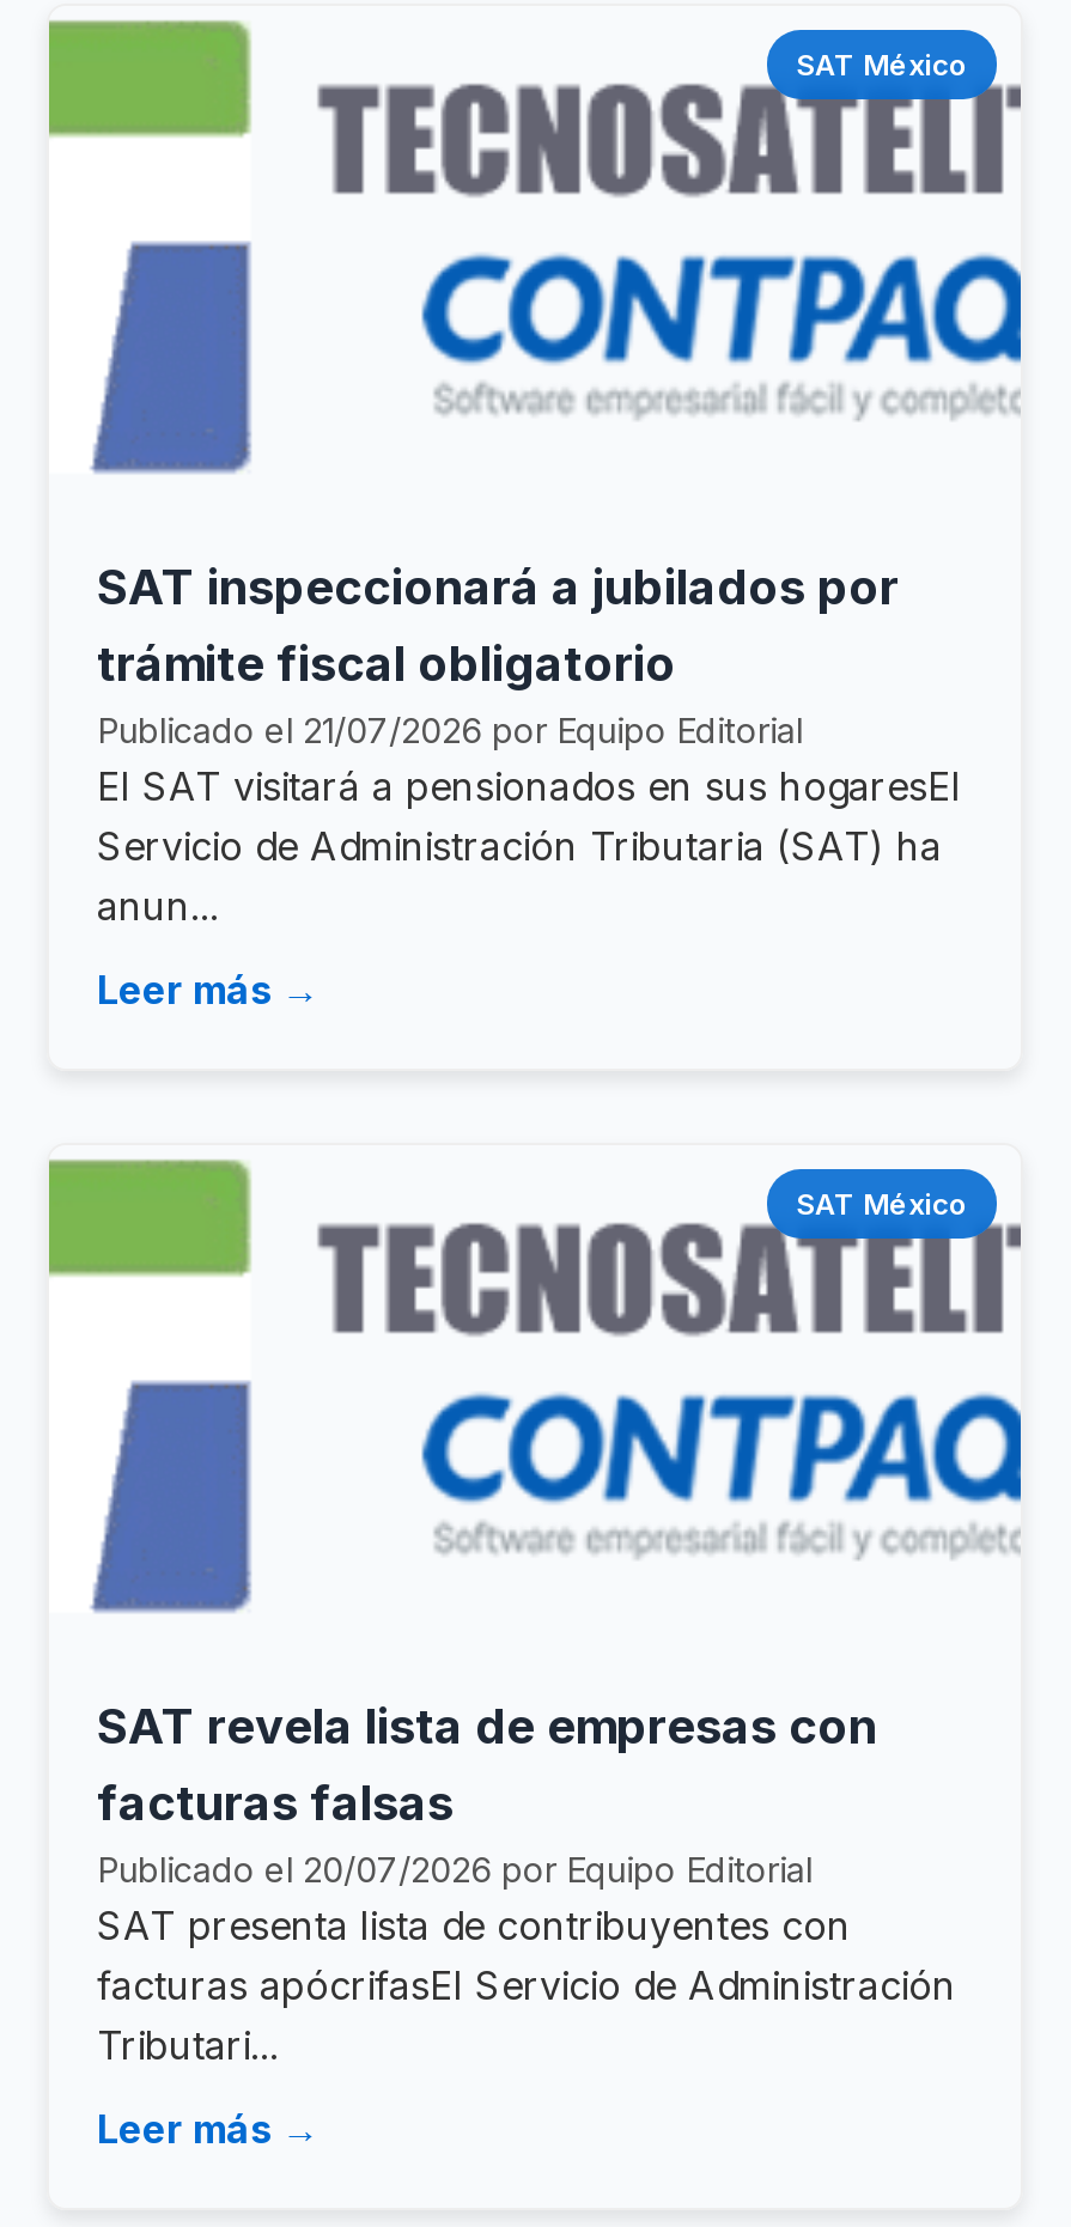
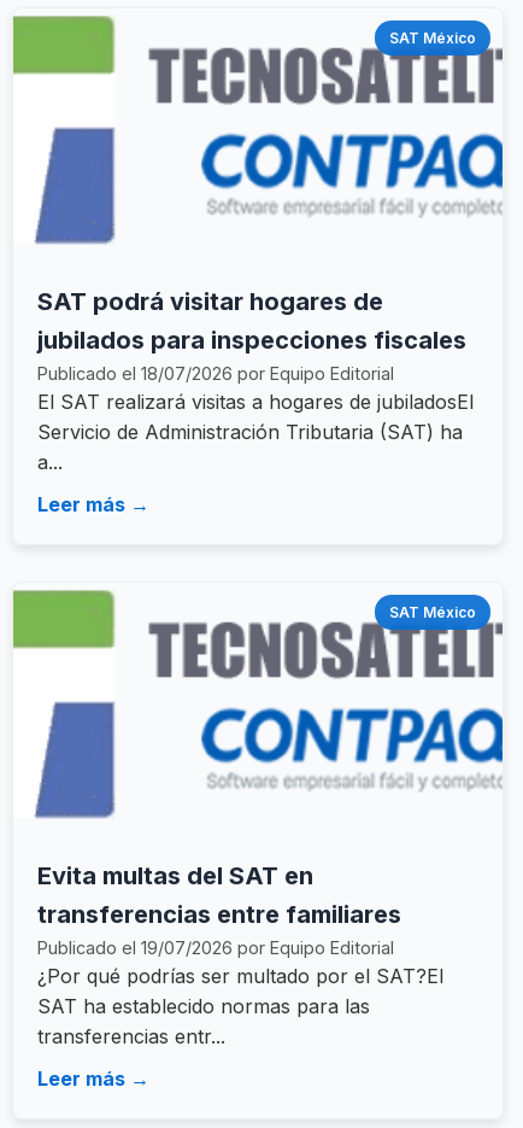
- SAT inspeccionará a jubilados por
- trámite fiscal obligatorio
- Publicado el 21/07/2026 por Equipo Editorial
- El SAT visitará a pensionados en sus hogaresEl
+ SAT podrá visitar hogares de
+ jubilados para inspecciones fiscales
+ Publicado el 18/07/2026 por Equipo Editorial
+ El SAT realizará visitas a hogares de jubiladosEl

- anun...
+ a...

- SAT revela lista de empresas con
- facturas falsas
- Publicado el 20/07/2026 por Equipo Editorial
- SAT presenta lista de contribuyentes con
- facturas apócrifasEl Servicio de Administración
- Tributari...
+ Evita multas del SAT en
+ transferencias entre familiares
+ Publicado el 19/07/2026 por Equipo Editorial
+ ¿Por qué podrías ser multado por el SAT?El
+ SAT ha establecido normas para las
+ transferencias entr...
